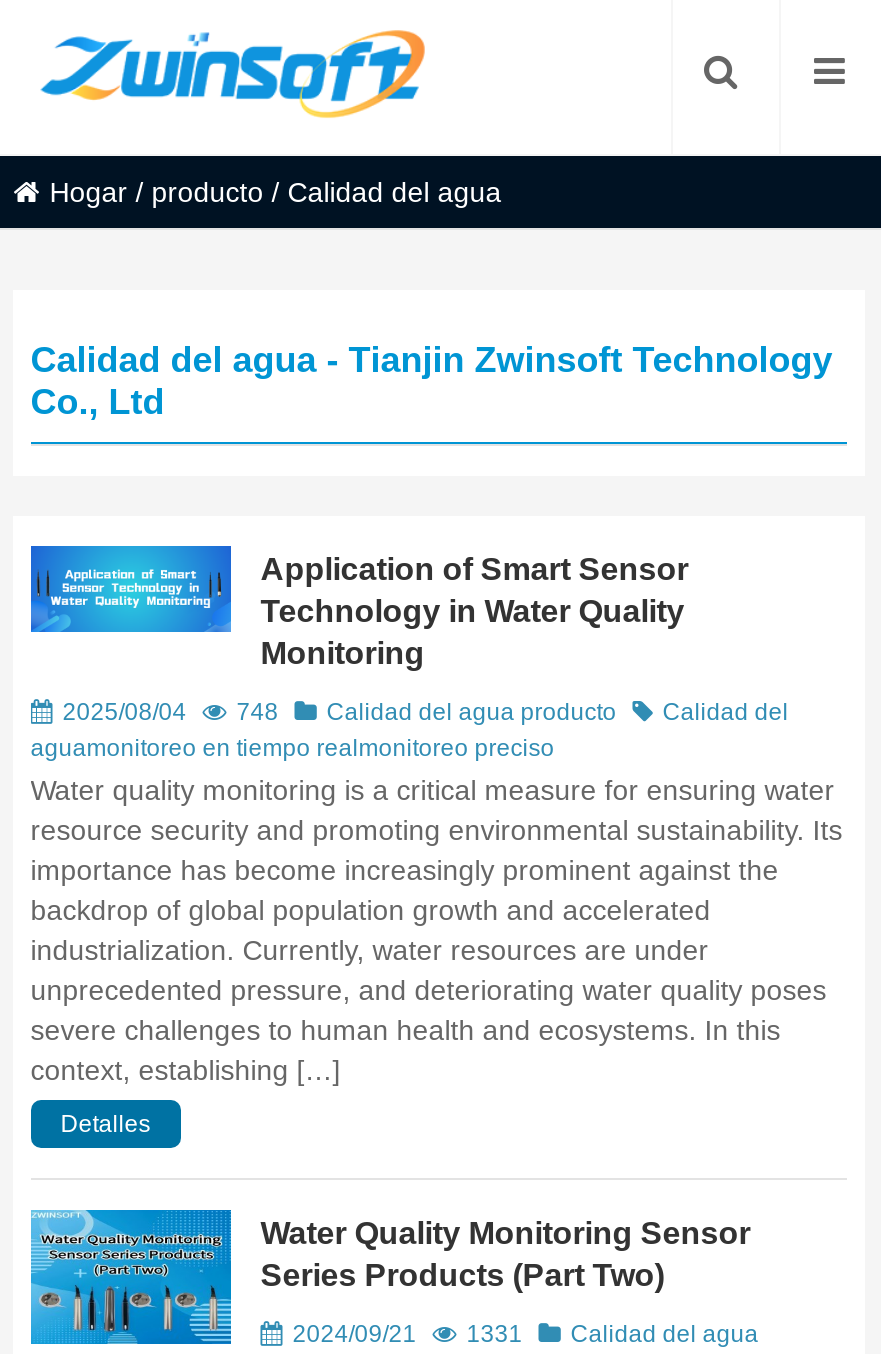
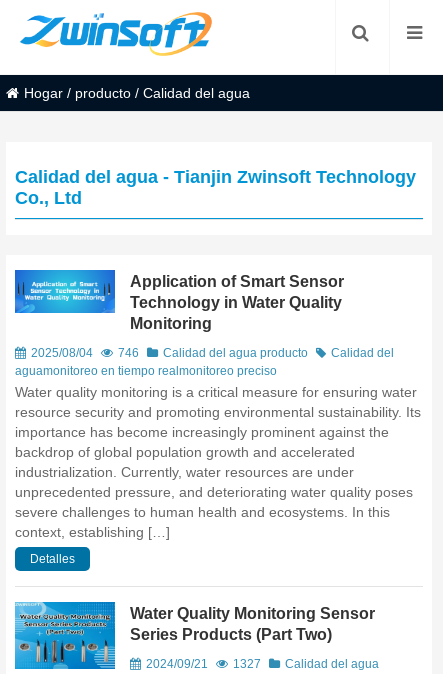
- 2025/08/04 748 Calidad del agua producto Calidad del
+ 2025/08/04 746 Calidad del agua producto Calidad del

- 2024/09/21 1331 Calidad del agua
+ 2024/09/21 1327 Calidad del agua
